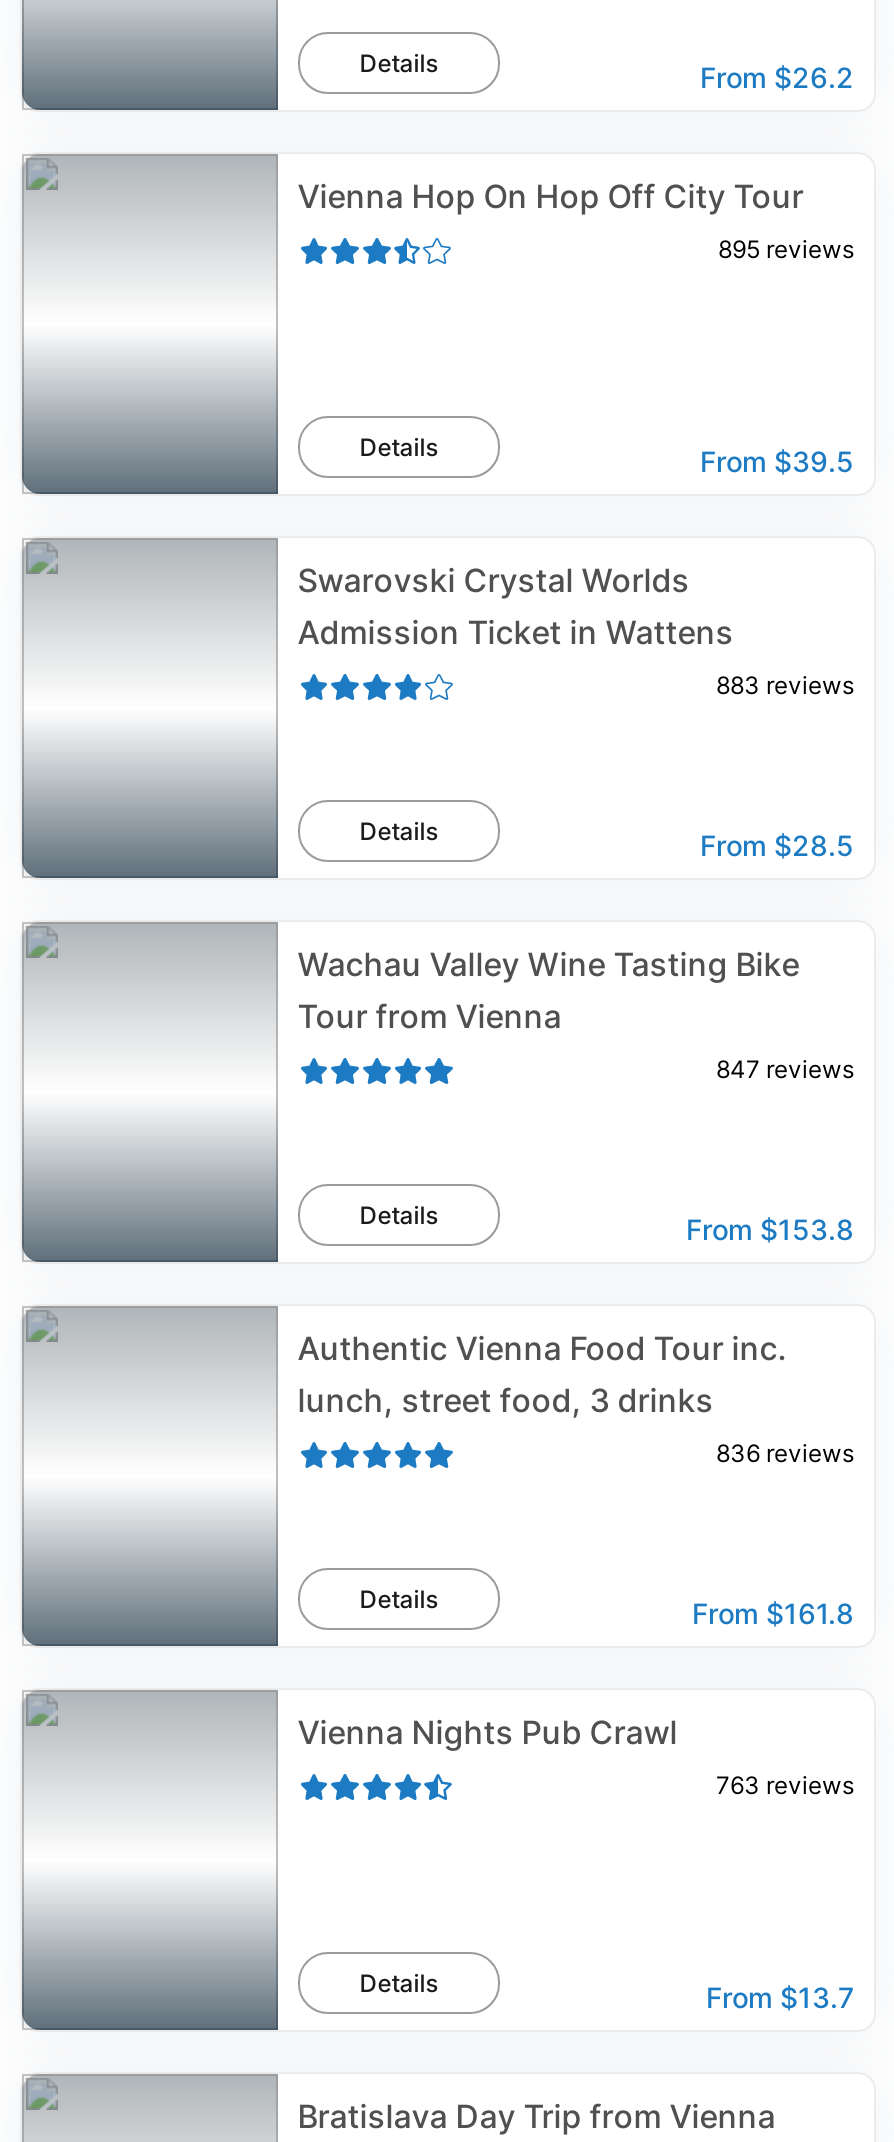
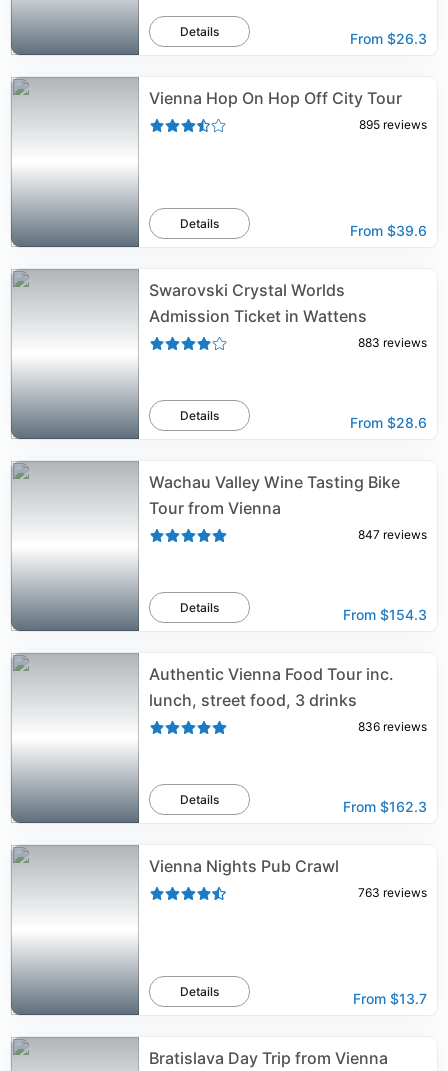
- From $26.2
+ From $26.3

- From $39.5
+ From $39.6

- From $28.5
+ From $28.6

- From $153.8
+ From $154.3

- From $161.8
+ From $162.3
